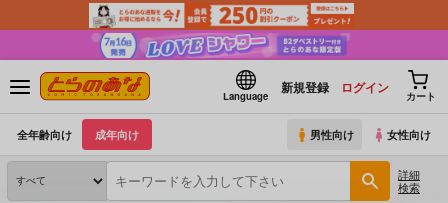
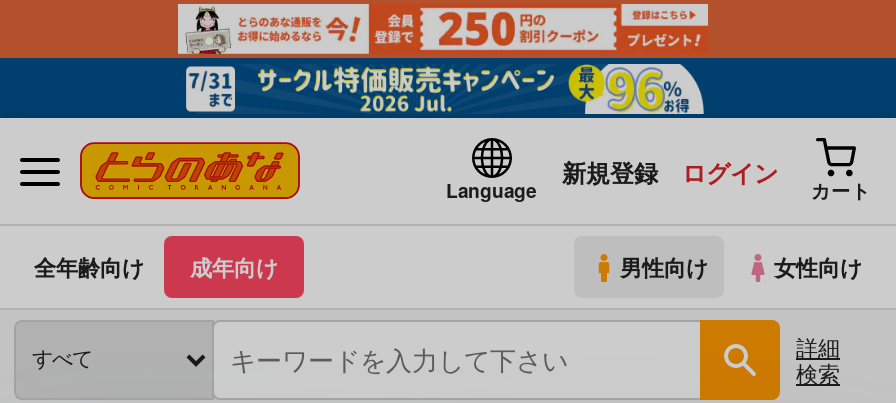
- [image]
+ [image]
